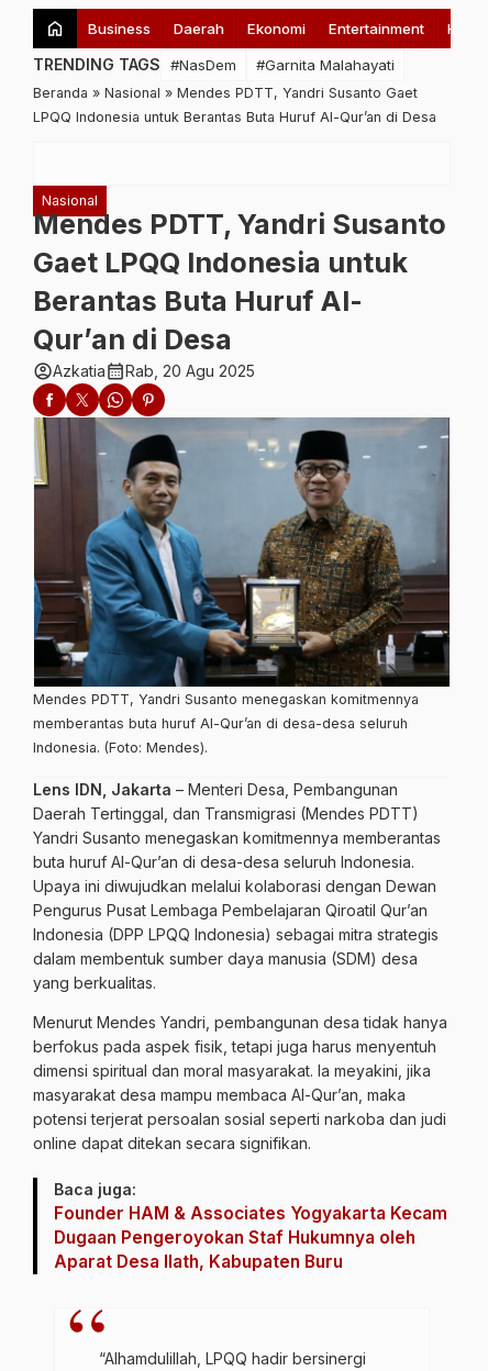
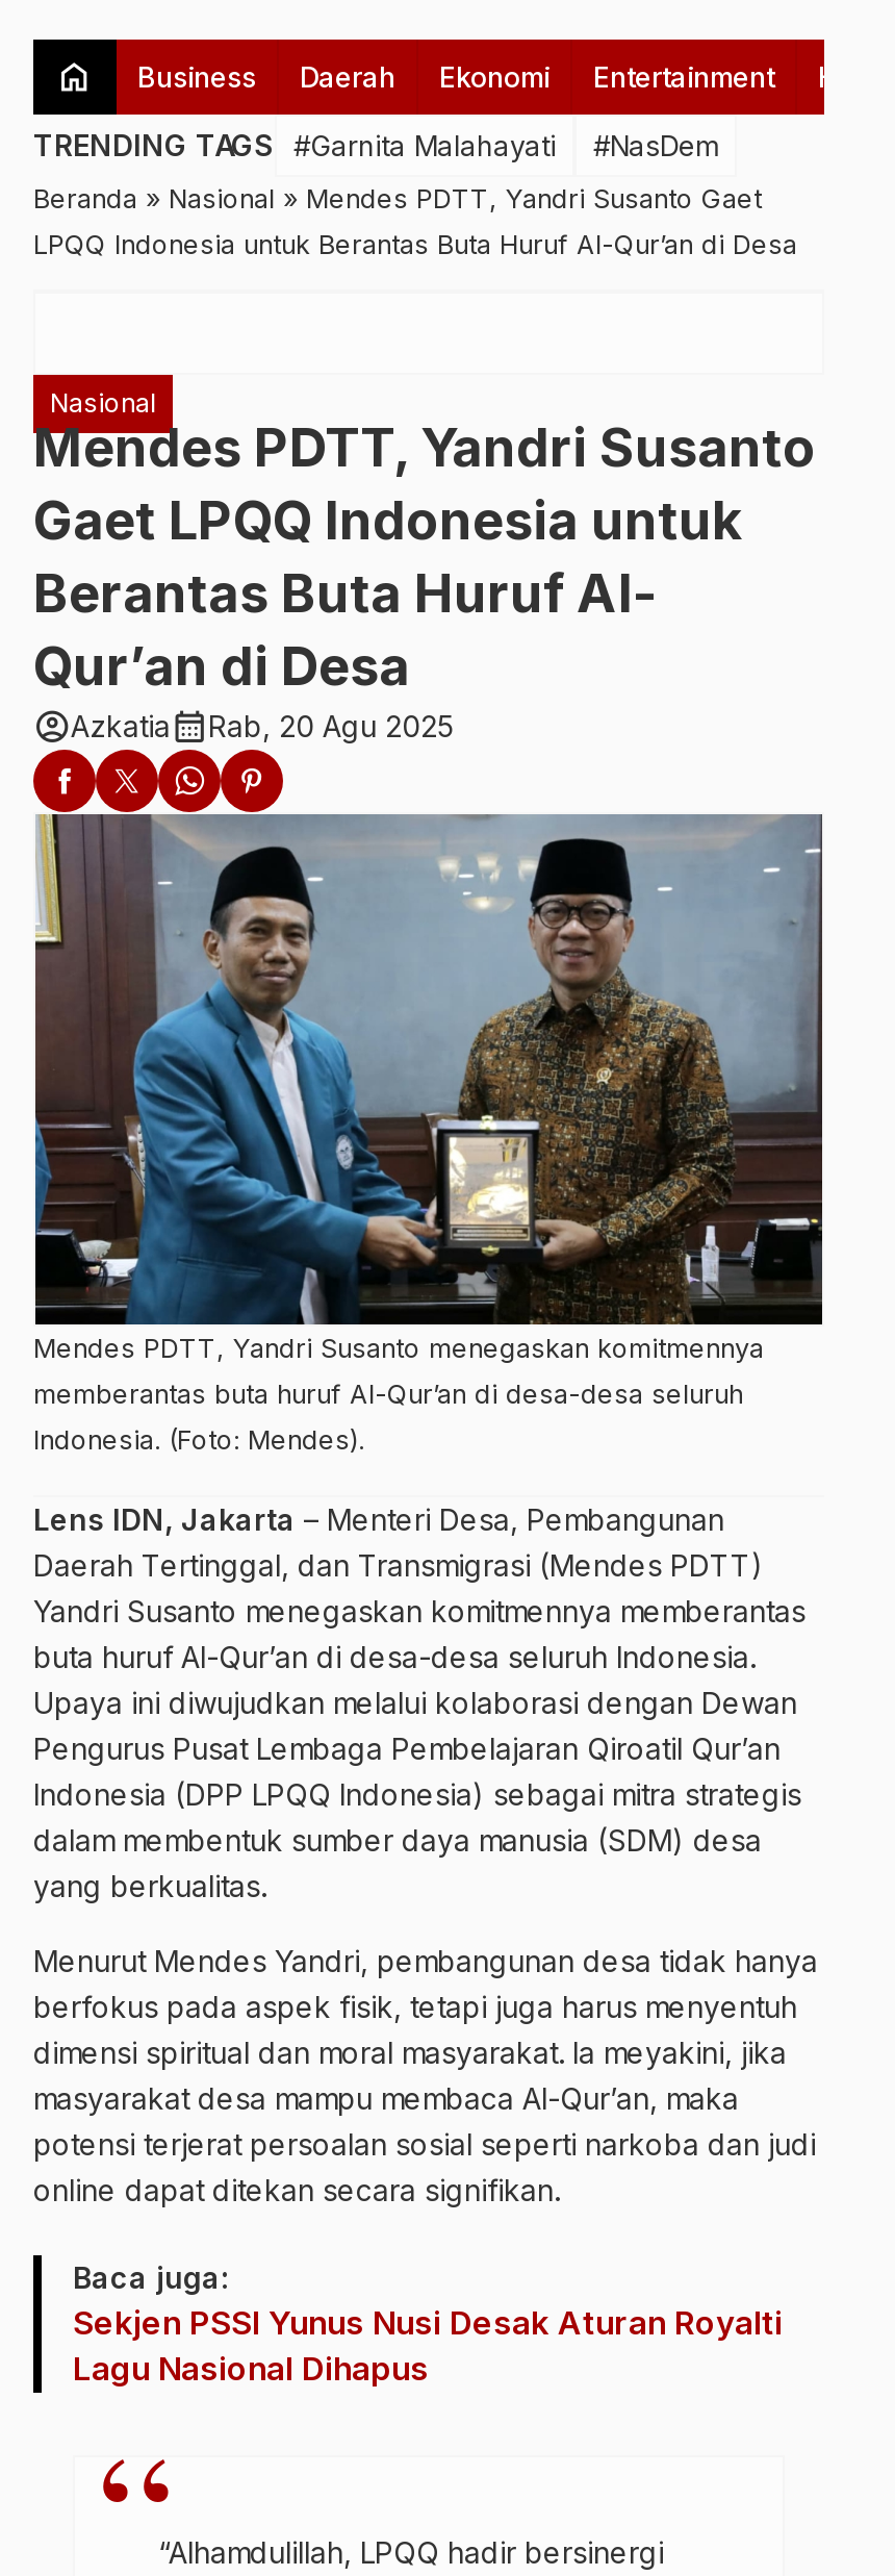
- TRENDING TAGS #NasDem
- #Garnita Malahayati
+ TRENDING TAGS #Garnita Malahayati
+ #NasDem

- Founder HAM & Associates Yogyakarta Kecam
- Dugaan Pengeroyokan Staf Hukumnya oleh
- Aparat Desa Ilath, Kabupaten Buru
+ Sekjen PSSI Yunus Nusi Desak Aturan Royalti
+ Lagu Nasional Dihapus
